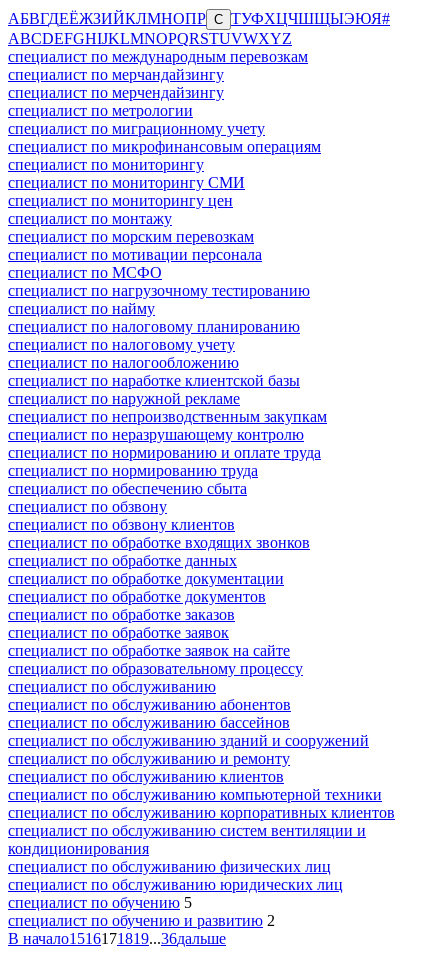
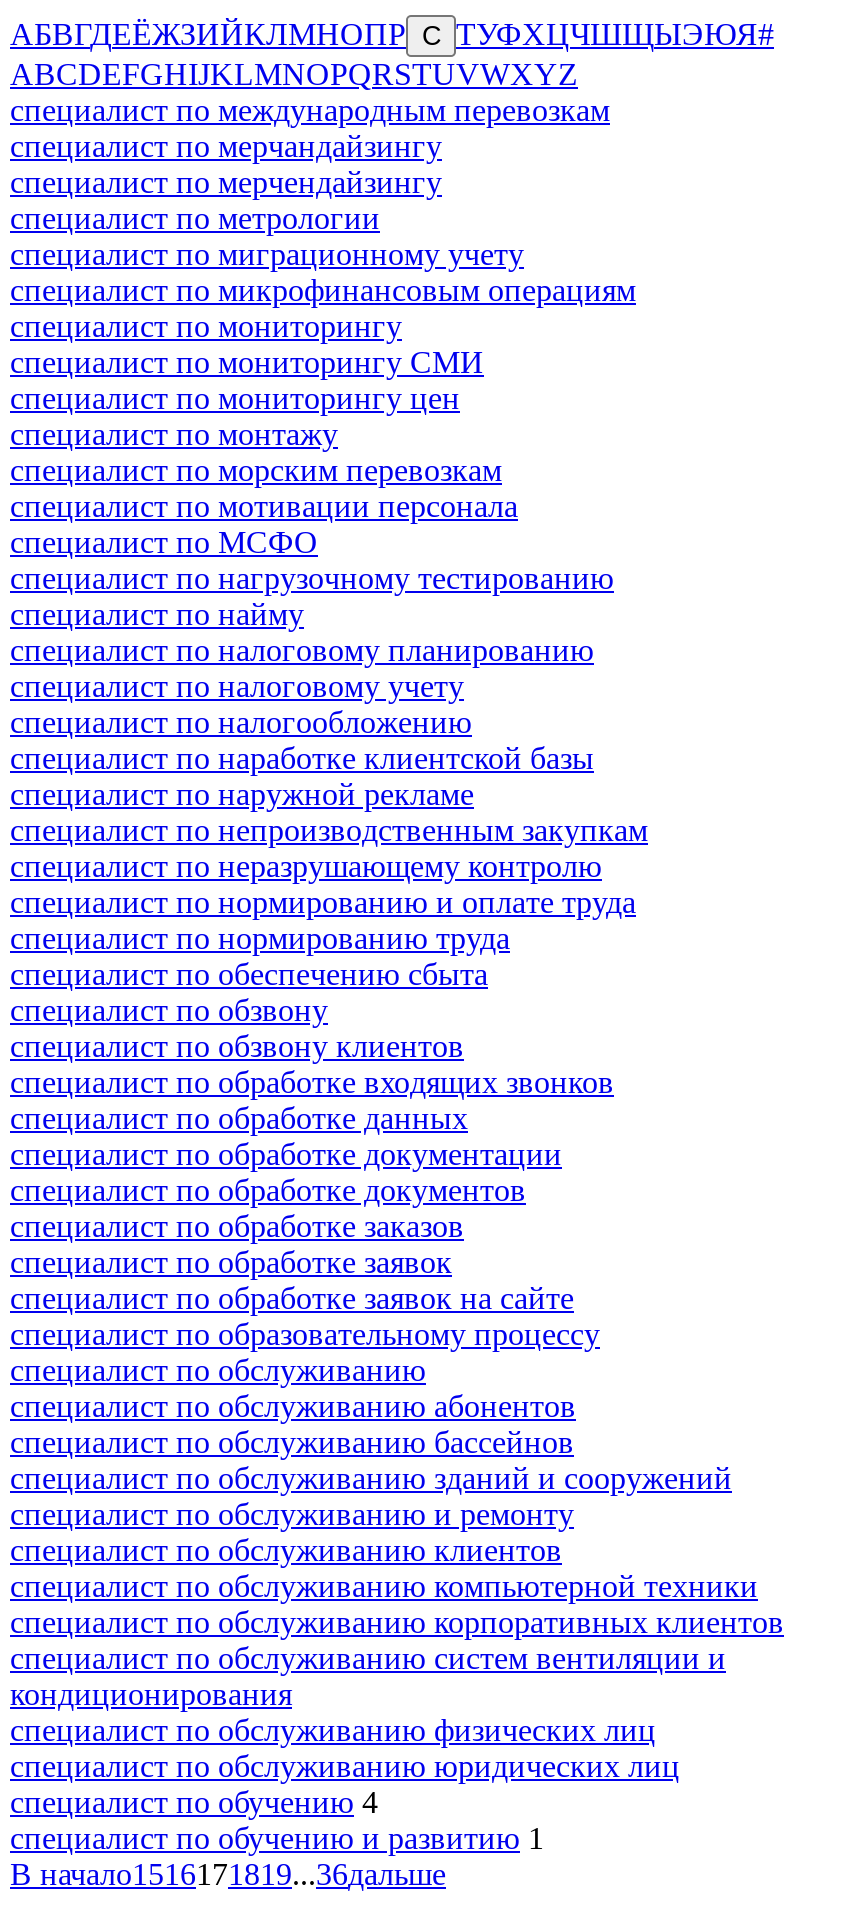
- специалист по обучению 5
+ специалист по обучению 4

- специалист по обучению и развитию 2
+ специалист по обучению и развитию 1
